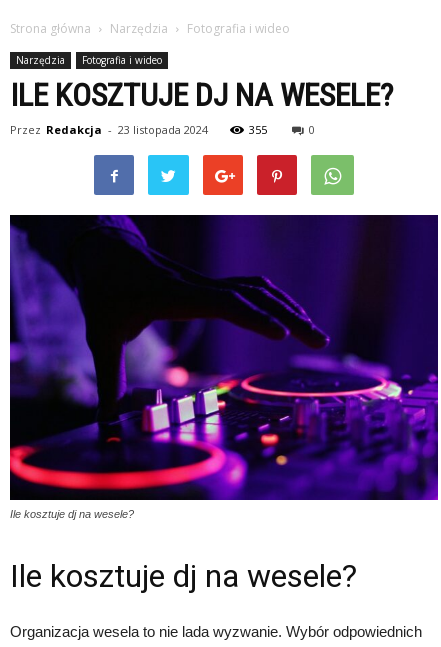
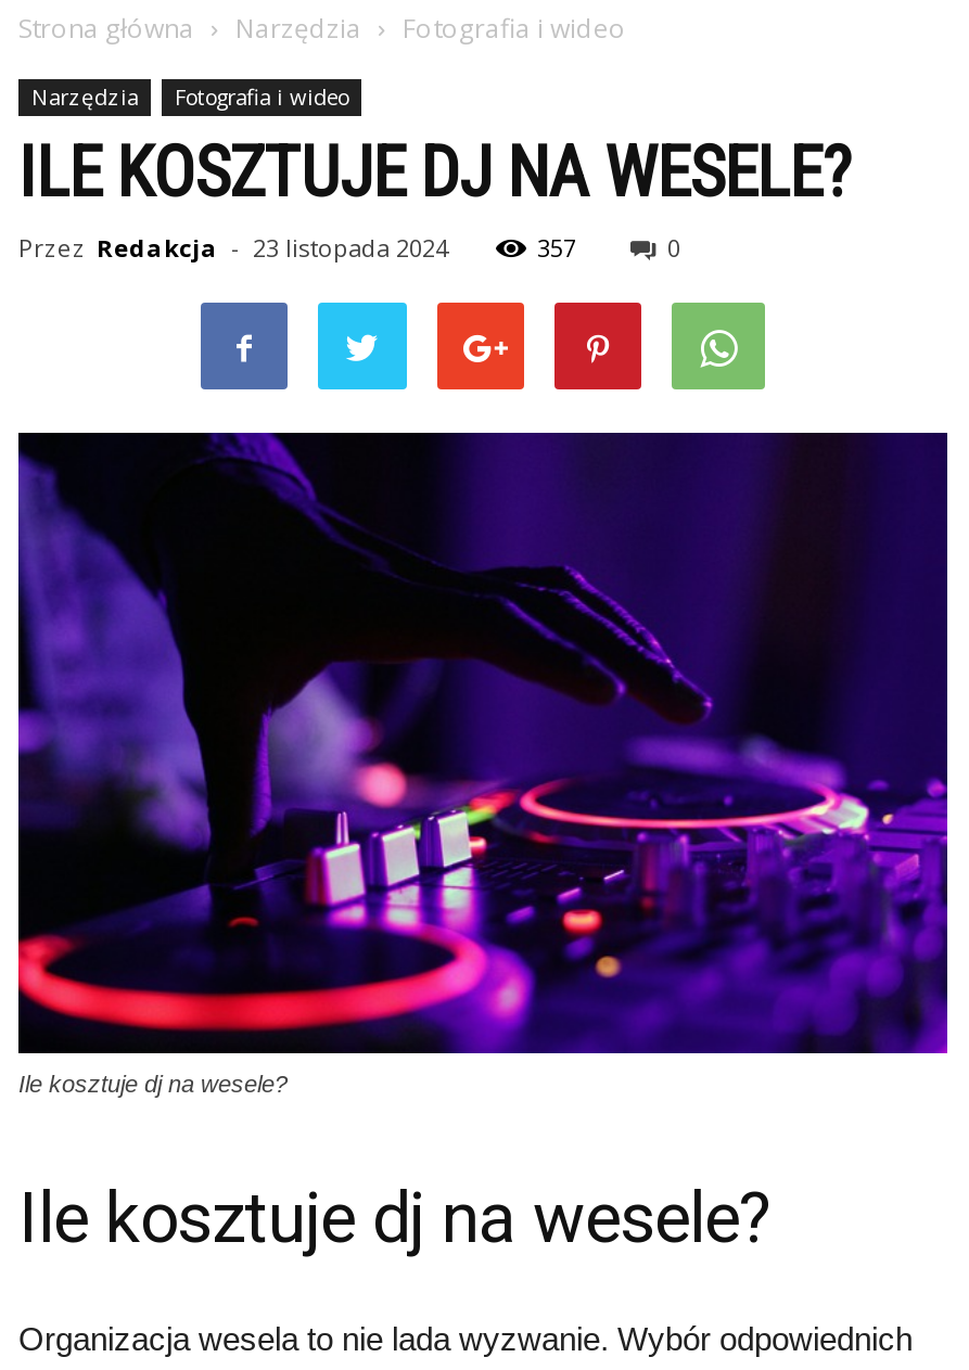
- 355
+ 357
